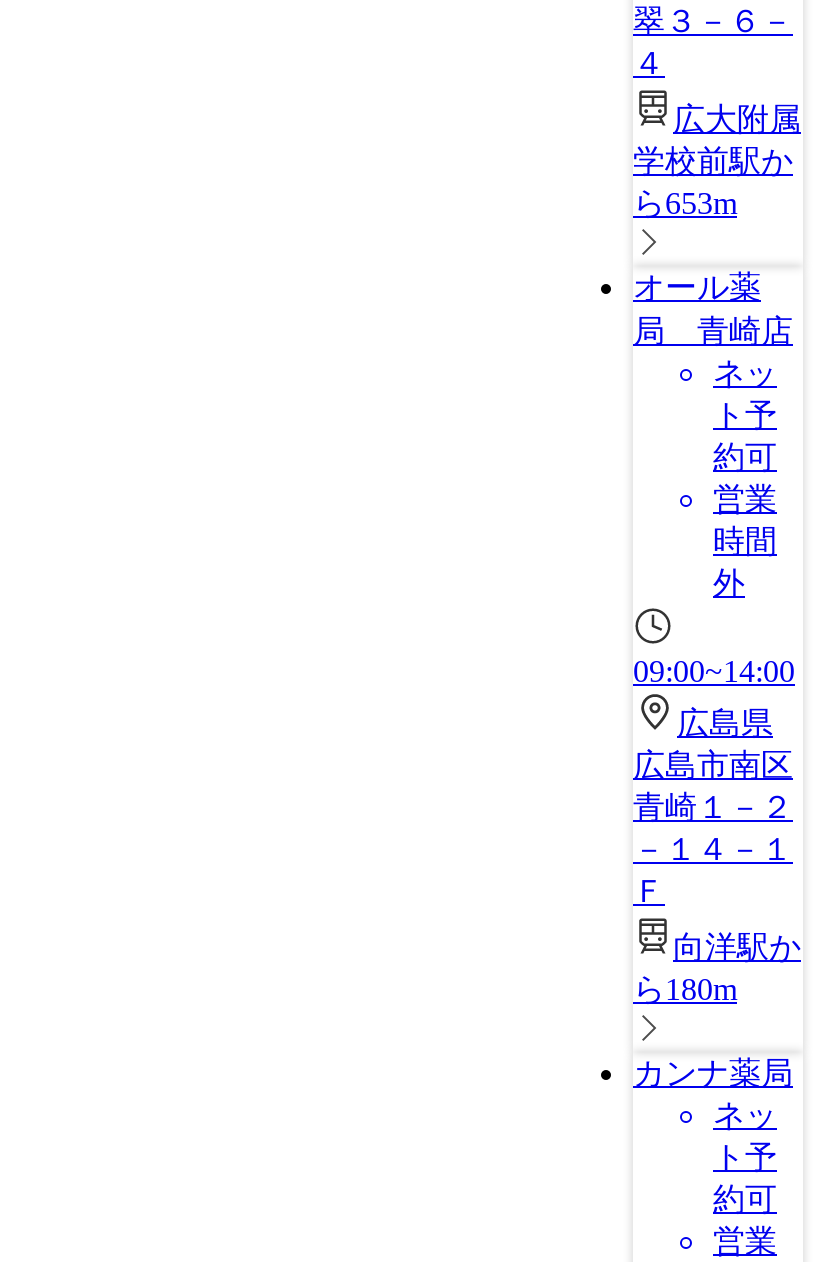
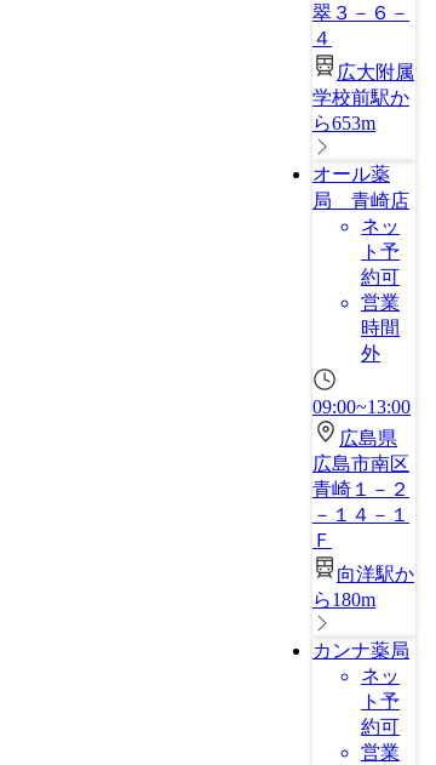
- 09:00~14:00
+ 09:00~13:00
